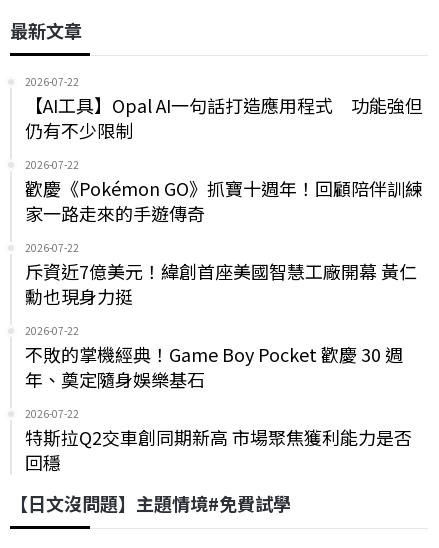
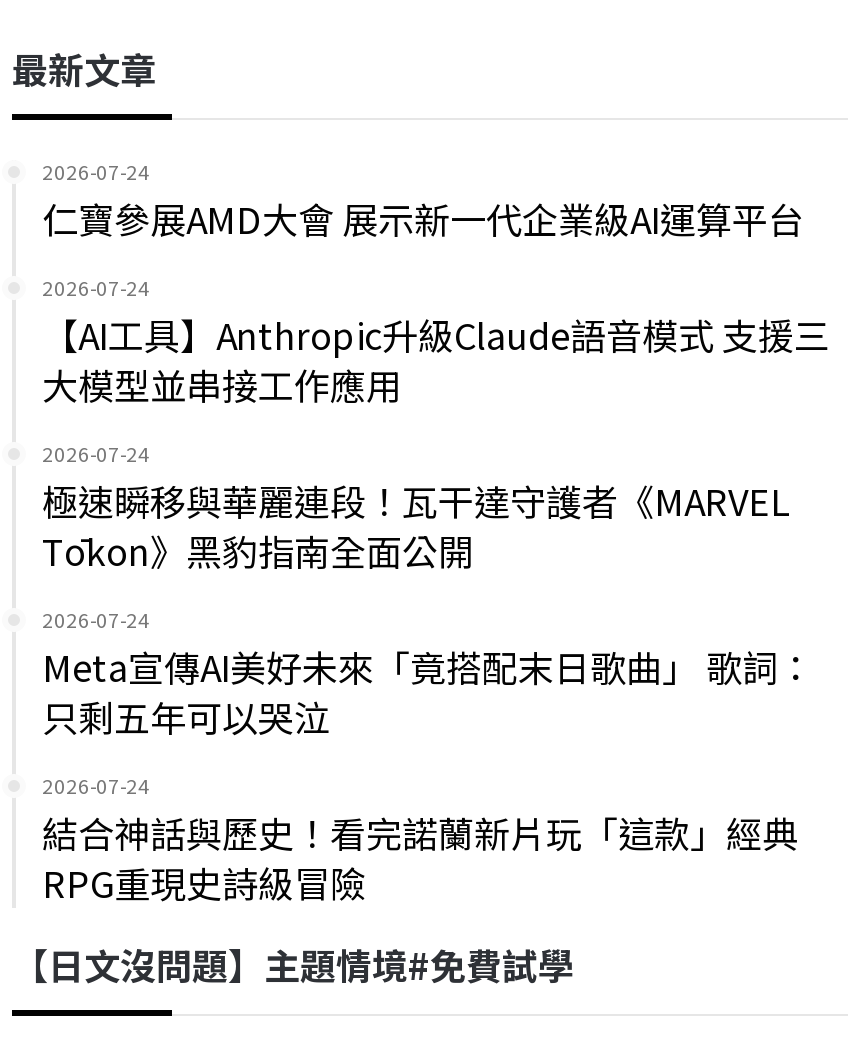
- 2026-07-22
- 【AI工具】Opal AI一句話打造應用程式 功能強但
- 仍有不少限制
+ 2026-07-24
+ 仁寶參展AMD大會 展示新一代企業級AI運算平台

- 2026-07-22
- 歡慶《Pokémon GO》抓寶十週年！回顧陪伴訓練
- 家一路走來的手遊傳奇
+ 2026-07-24
+ 【AI工具】Anthropic升級Claude語音模式 支援三
+ 大模型並串接工作應用

- 2026-07-22
- 斥資近7億美元！緯創首座美國智慧工廠開幕 黃仁
- 勳也現身力挺
+ 2026-07-24
+ 極速瞬移與華麗連段！瓦干達守護者《MARVEL
+ Tōkon》黑豹指南全面公開

- 2026-07-22
- 不敗的掌機經典！Game Boy Pocket 歡慶 30 週
- 年、奠定隨身娛樂基石
+ 2026-07-24
+ Meta宣傳AI美好未來「竟搭配末日歌曲」 歌詞：
+ 只剩五年可以哭泣

- 2026-07-22
- 特斯拉Q2交車創同期新高 市場聚焦獲利能力是否
- 回穩
+ 2026-07-24
+ 結合神話與歷史！看完諾蘭新片玩「這款」經典
+ RPG重現史詩級冒險
